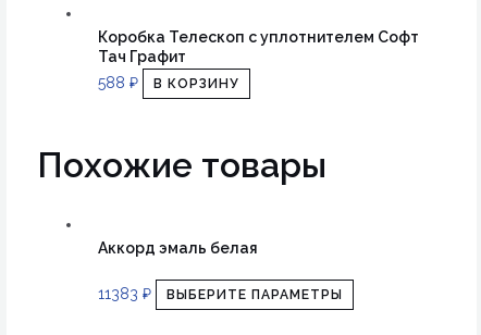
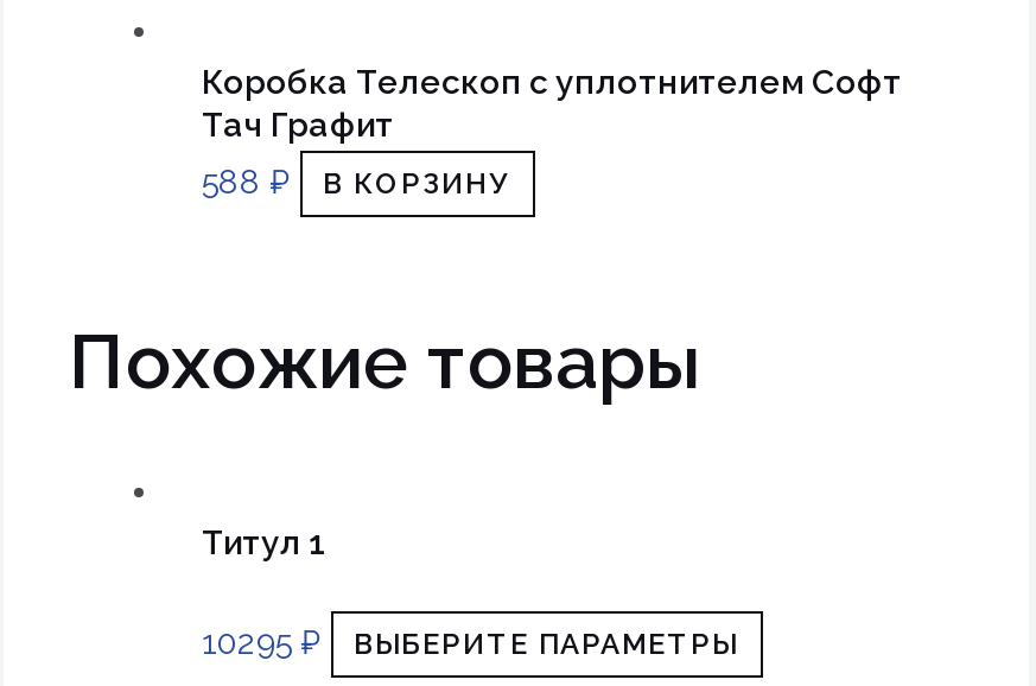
- Аккорд эмаль белая
+ Титул 1

- 11383 ₽ ВЫБЕРИТЕ ПАРАМЕТРЫ
+ 10295 ₽ ВЫБЕРИТЕ ПАРАМЕТРЫ
